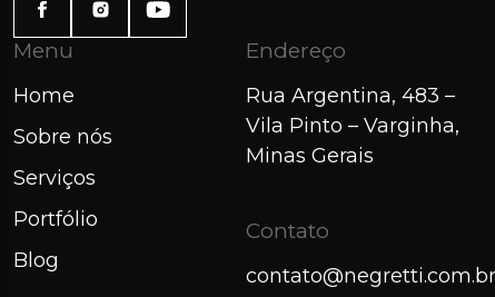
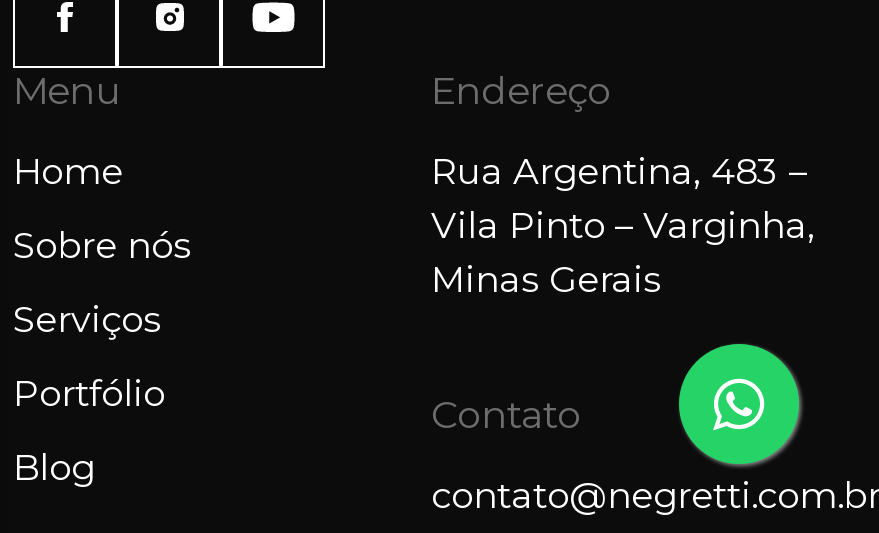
+ [image]
